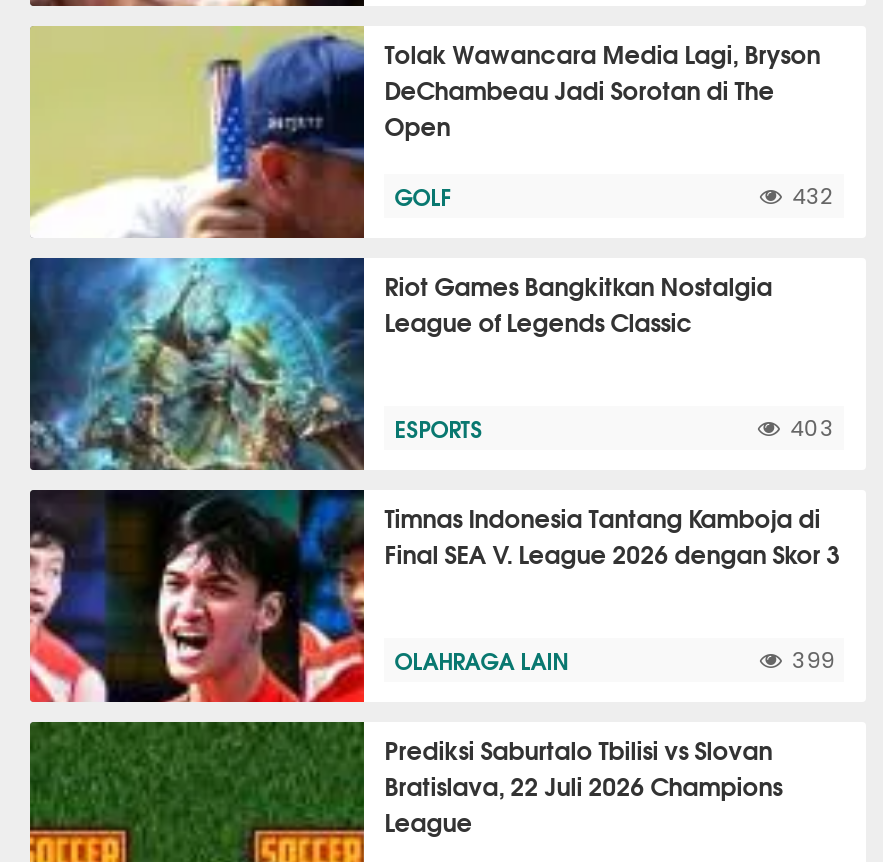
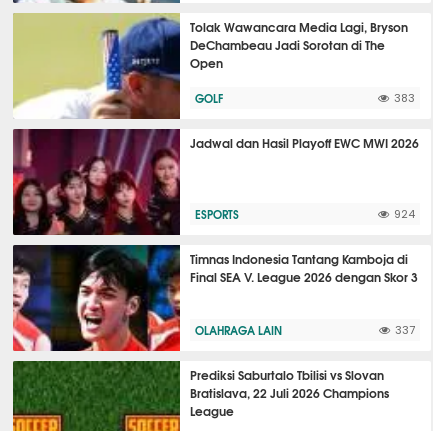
- 432
+ 383

- [image]
- Riot Games Bangkitkan Nostalgia
- League of Legends Classic
+ [image]
+ Jadwal dan Hasil Playoff EWC MWI 2026

- 403
+ 924

- 399
+ 337
